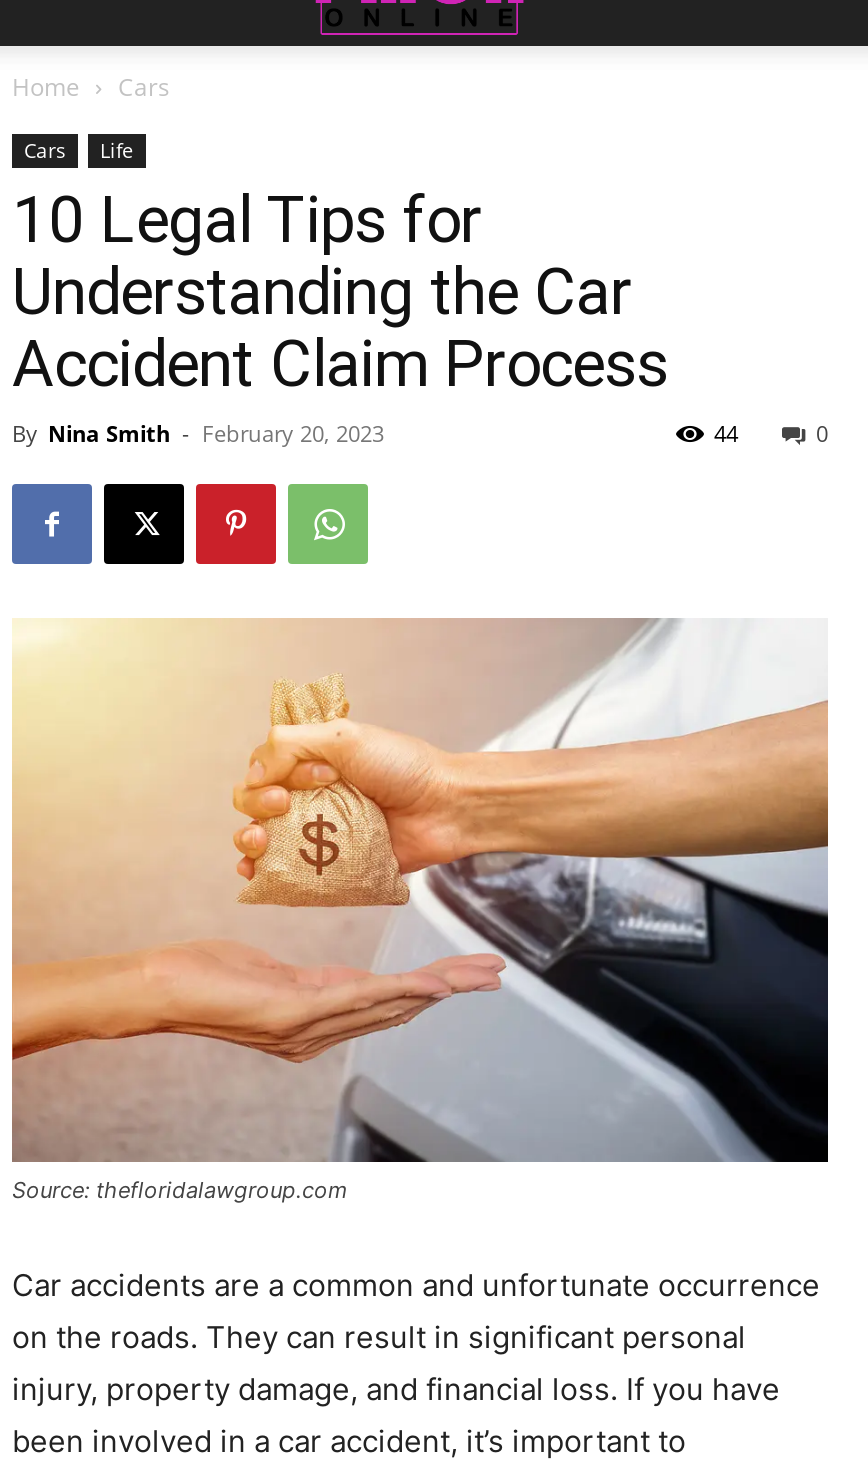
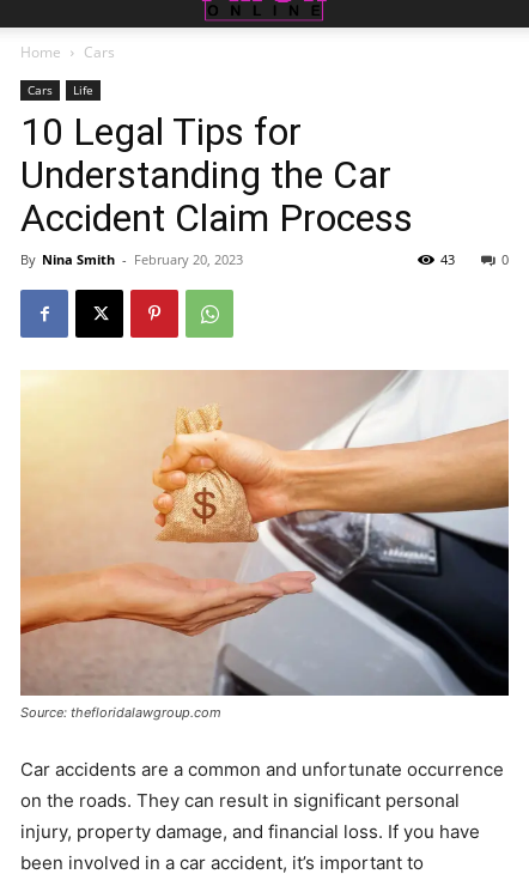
- 44
+ 43
